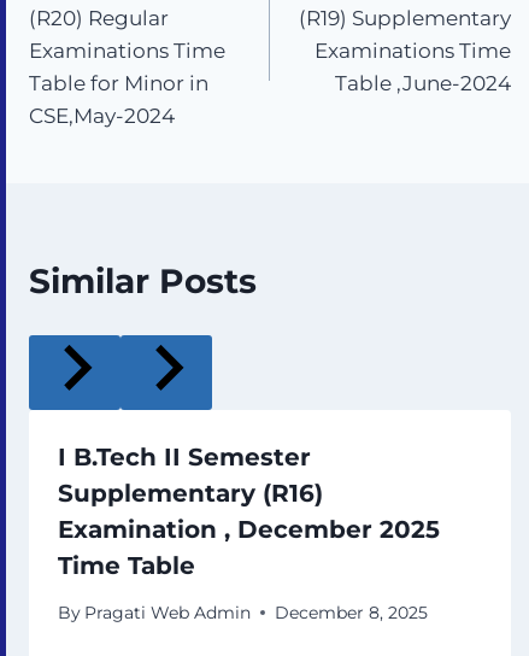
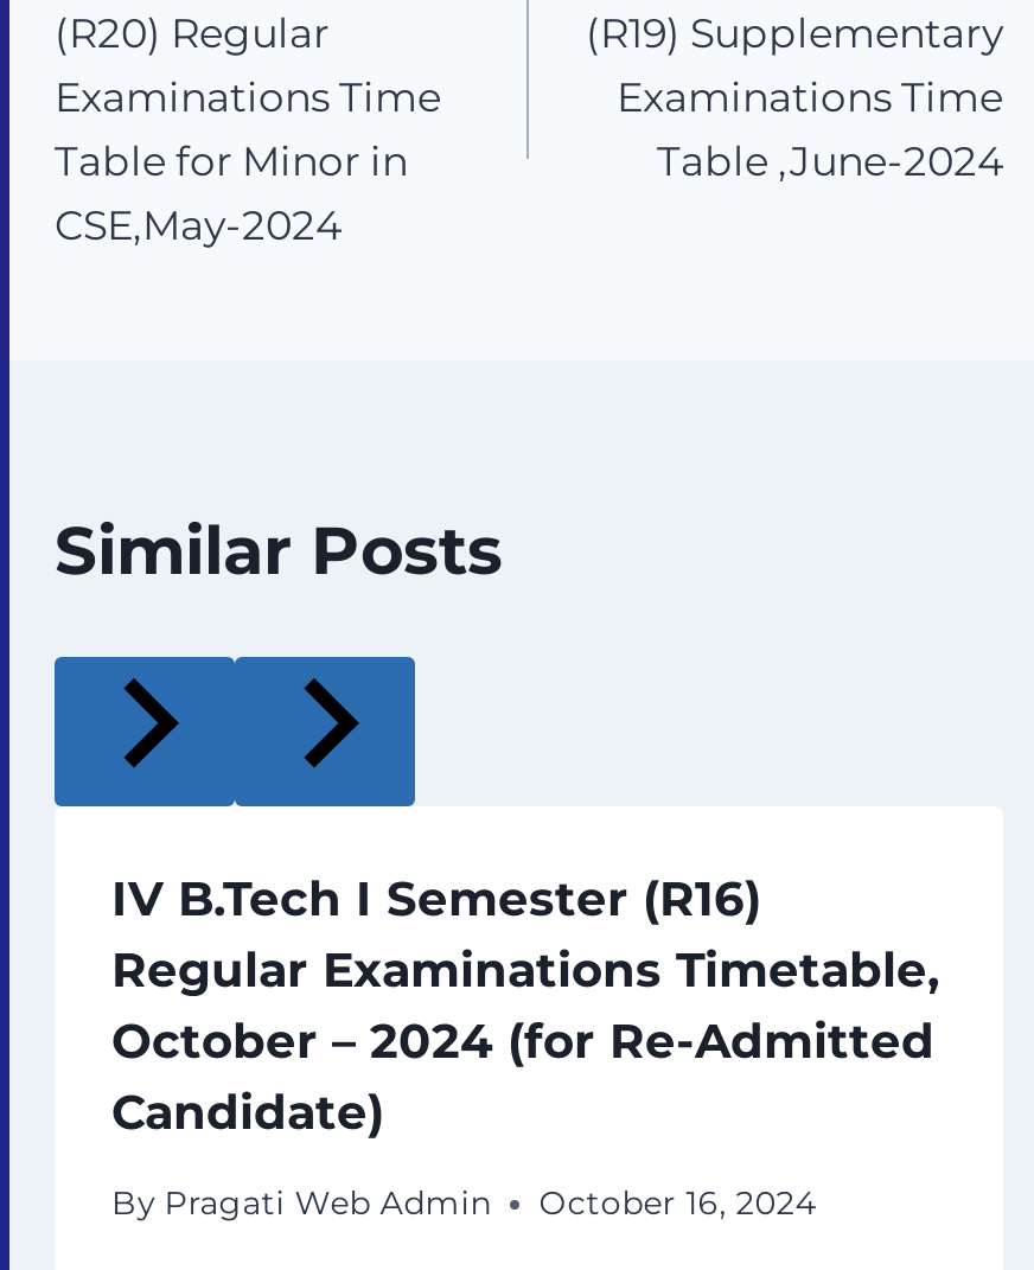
- I B.Tech II Semester
- Supplementary (R16)
- Examination , December 2025
- Time Table
+ IV B.Tech I Semester (R16)
+ Regular Examinations Timetable,
+ October – 2024 (for Re-Admitted
+ Candidate)

- By Pragati Web Admin December 8, 2025
+ By Pragati Web Admin October 16, 2024
